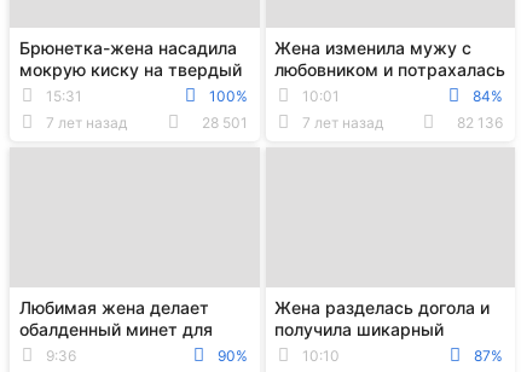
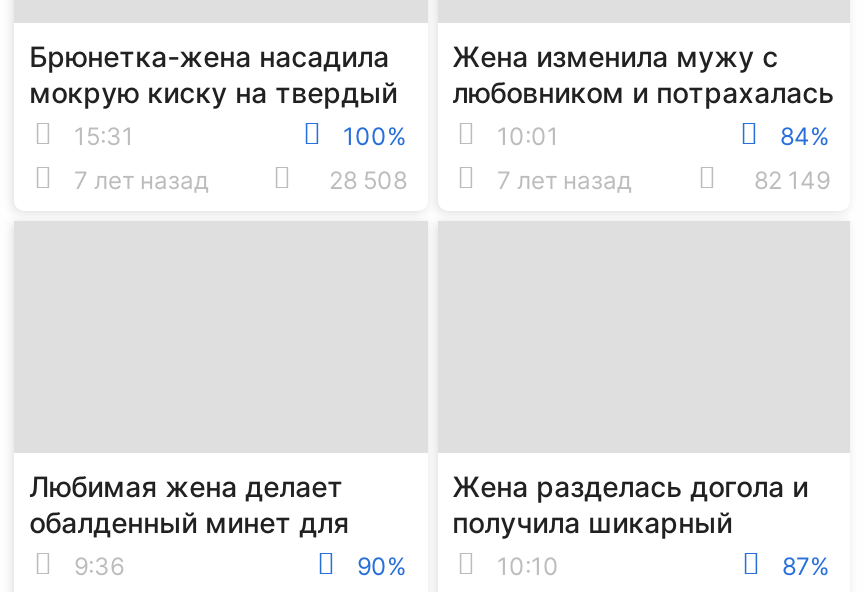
- 28 501
+ 28 508

- 82 136
+ 82 149
